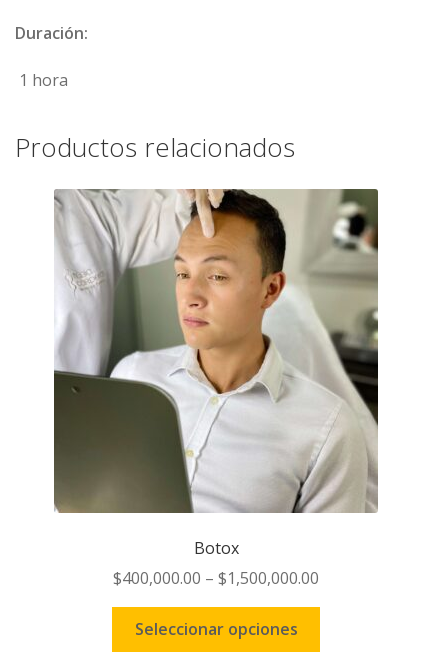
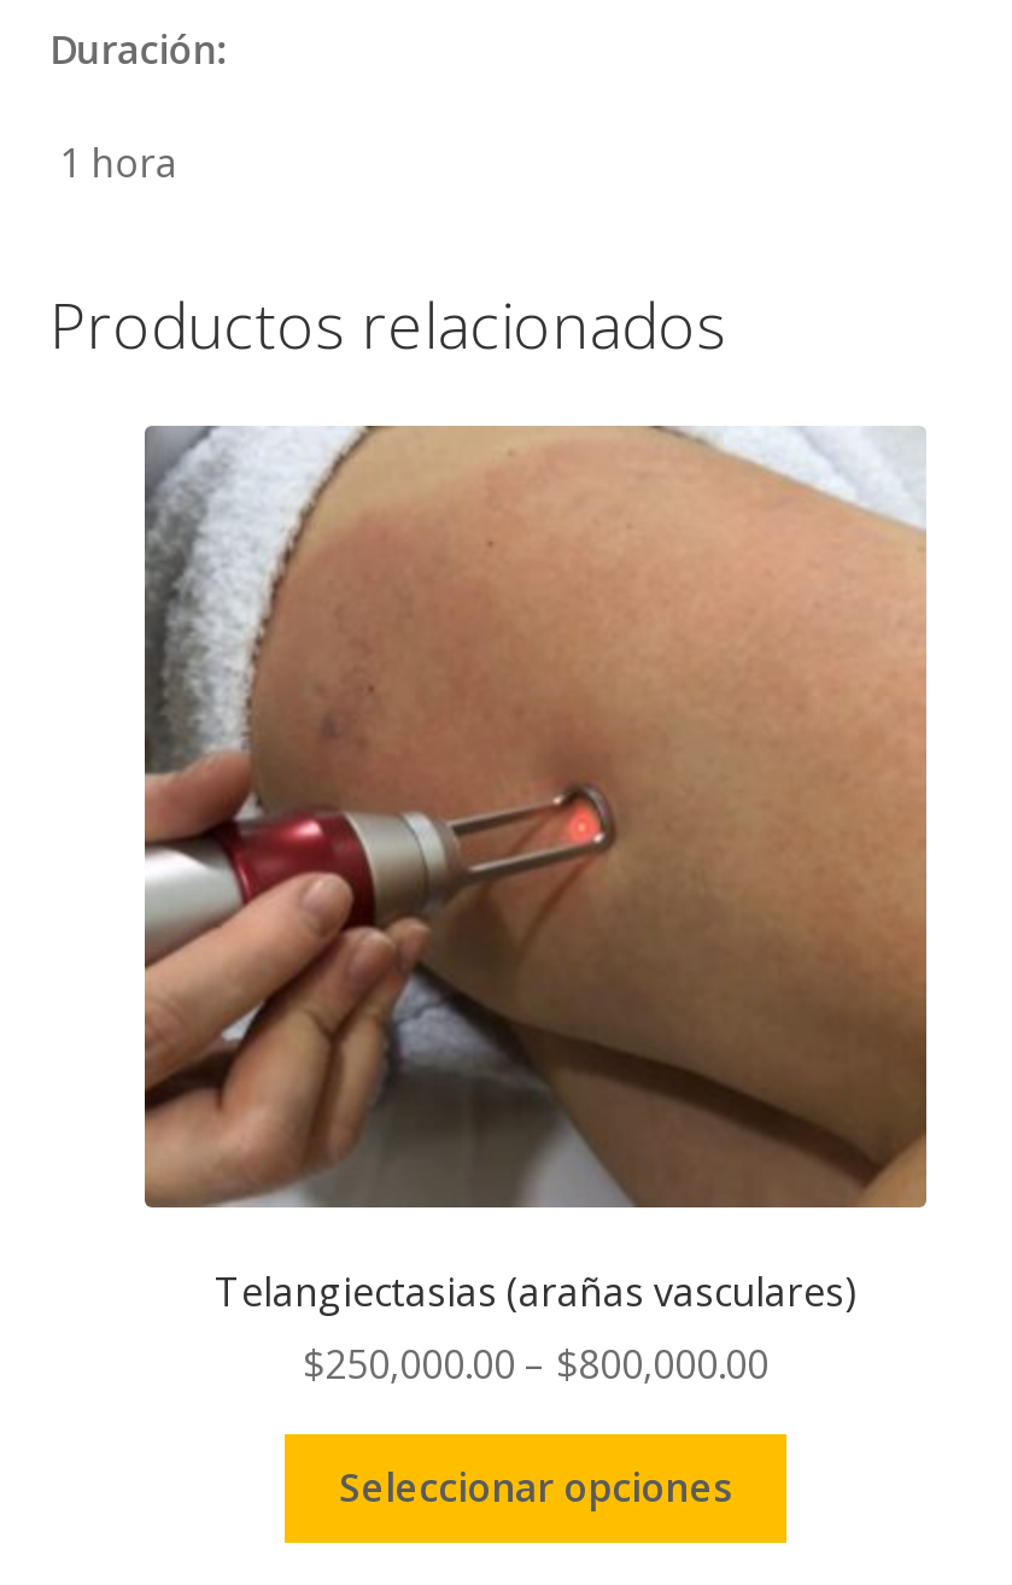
- [image]
- Botox
- $400,000.00 – $1,500,000.00
+ [image]
+ Telangiectasias (arañas vasculares)
+ $250,000.00 – $800,000.00
